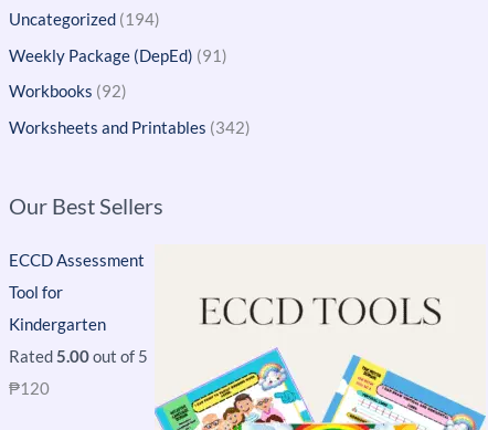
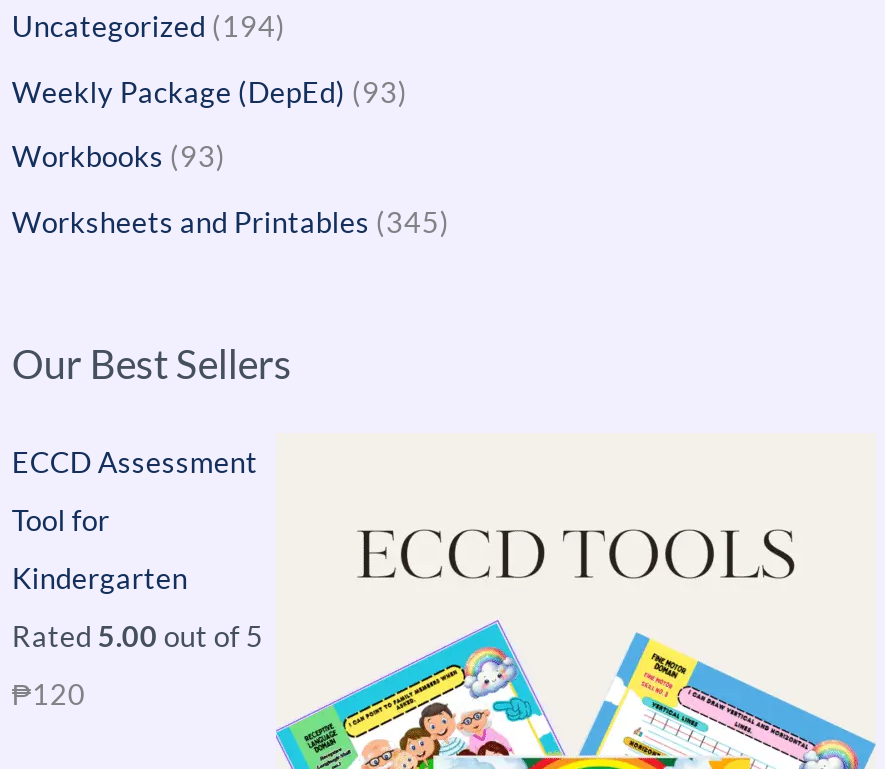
- Weekly Package (DepEd) (91)
+ Weekly Package (DepEd) (93)

- Workbooks (92)
+ Workbooks (93)

- Worksheets and Printables (342)
+ Worksheets and Printables (345)
